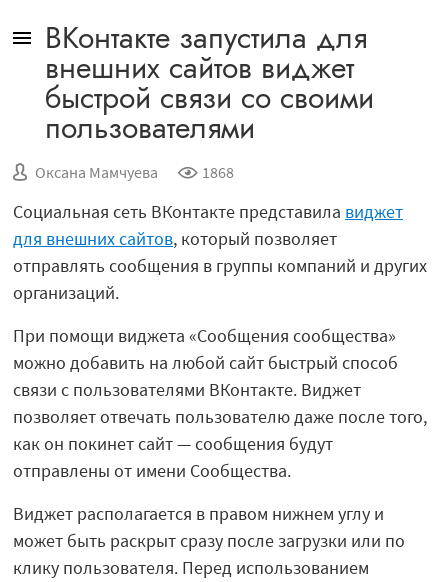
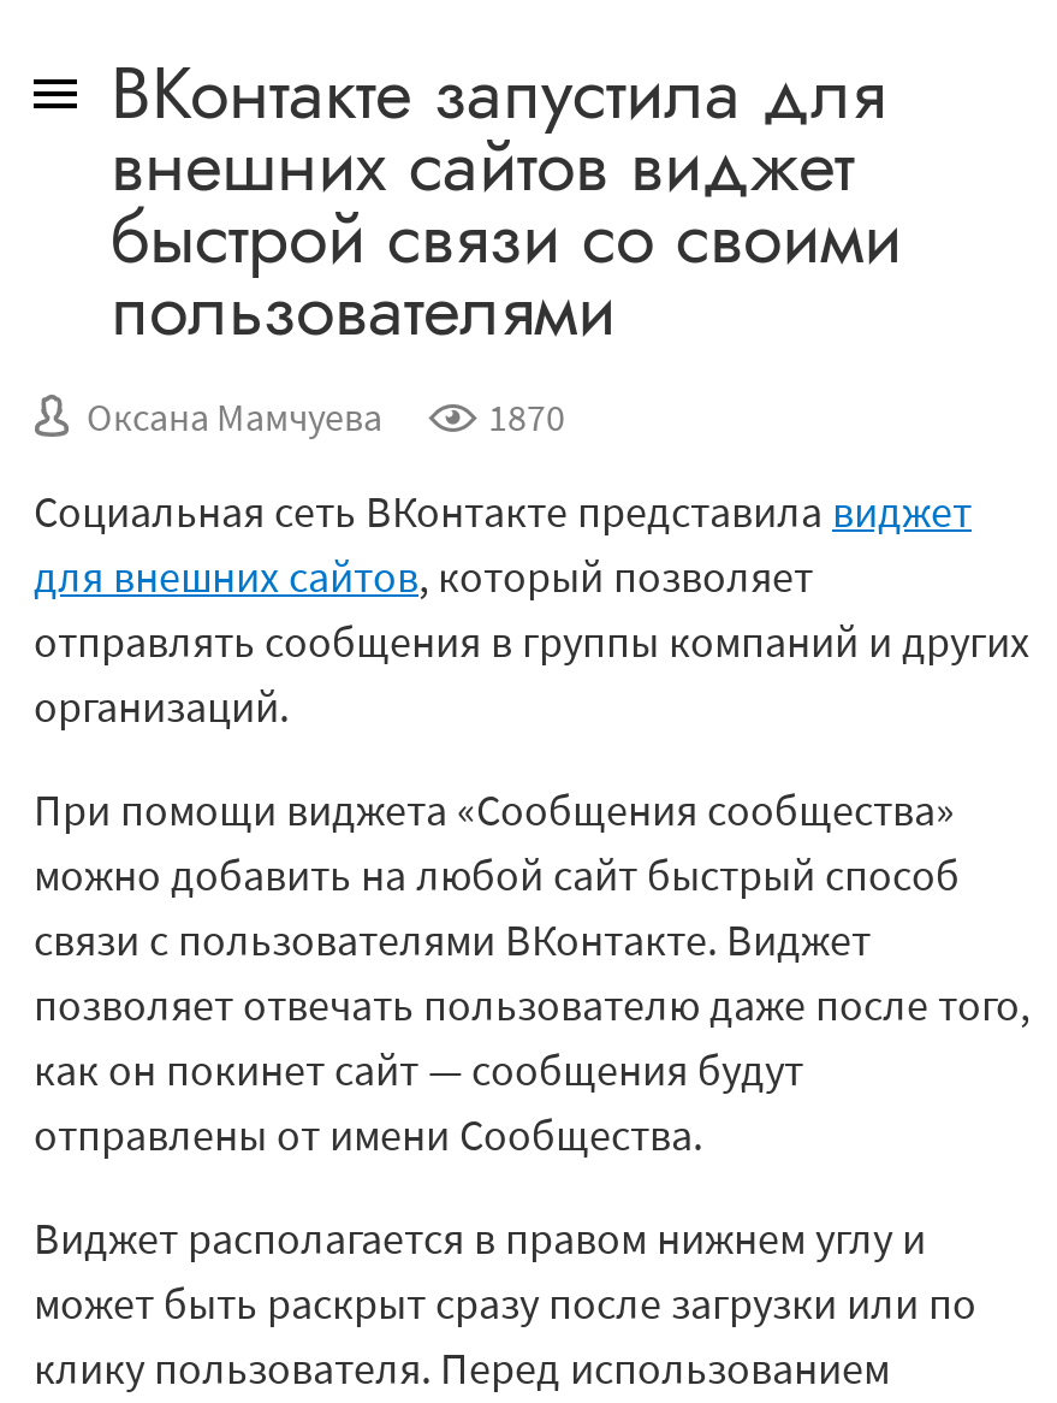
- 1868
+ 1870
